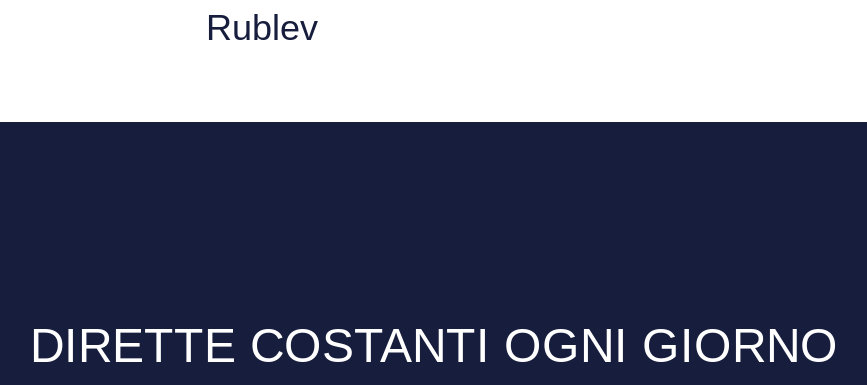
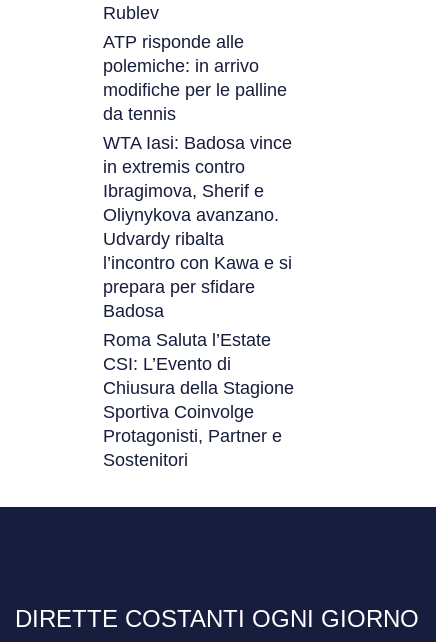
+ ATP risponde alle
+ polemiche: in arrivo
+ modifiche per le palline
+ da tennis
+ WTA Iasi: Badosa vince
+ in extremis contro
+ Ibragimova, Sherif e
+ Oliynykova avanzano.
+ Udvardy ribalta
+ l’incontro con Kawa e si
+ prepara per sfidare
+ Badosa
+ Roma Saluta l’Estate
+ CSI: L’Evento di
+ Chiusura della Stagione
+ Sportiva Coinvolge
+ Protagonisti, Partner e
+ Sostenitori
